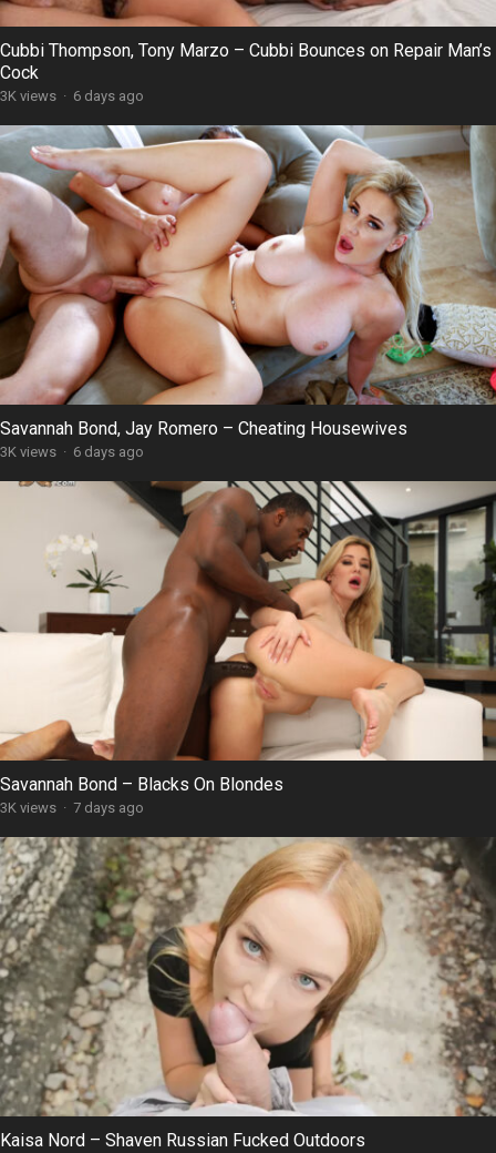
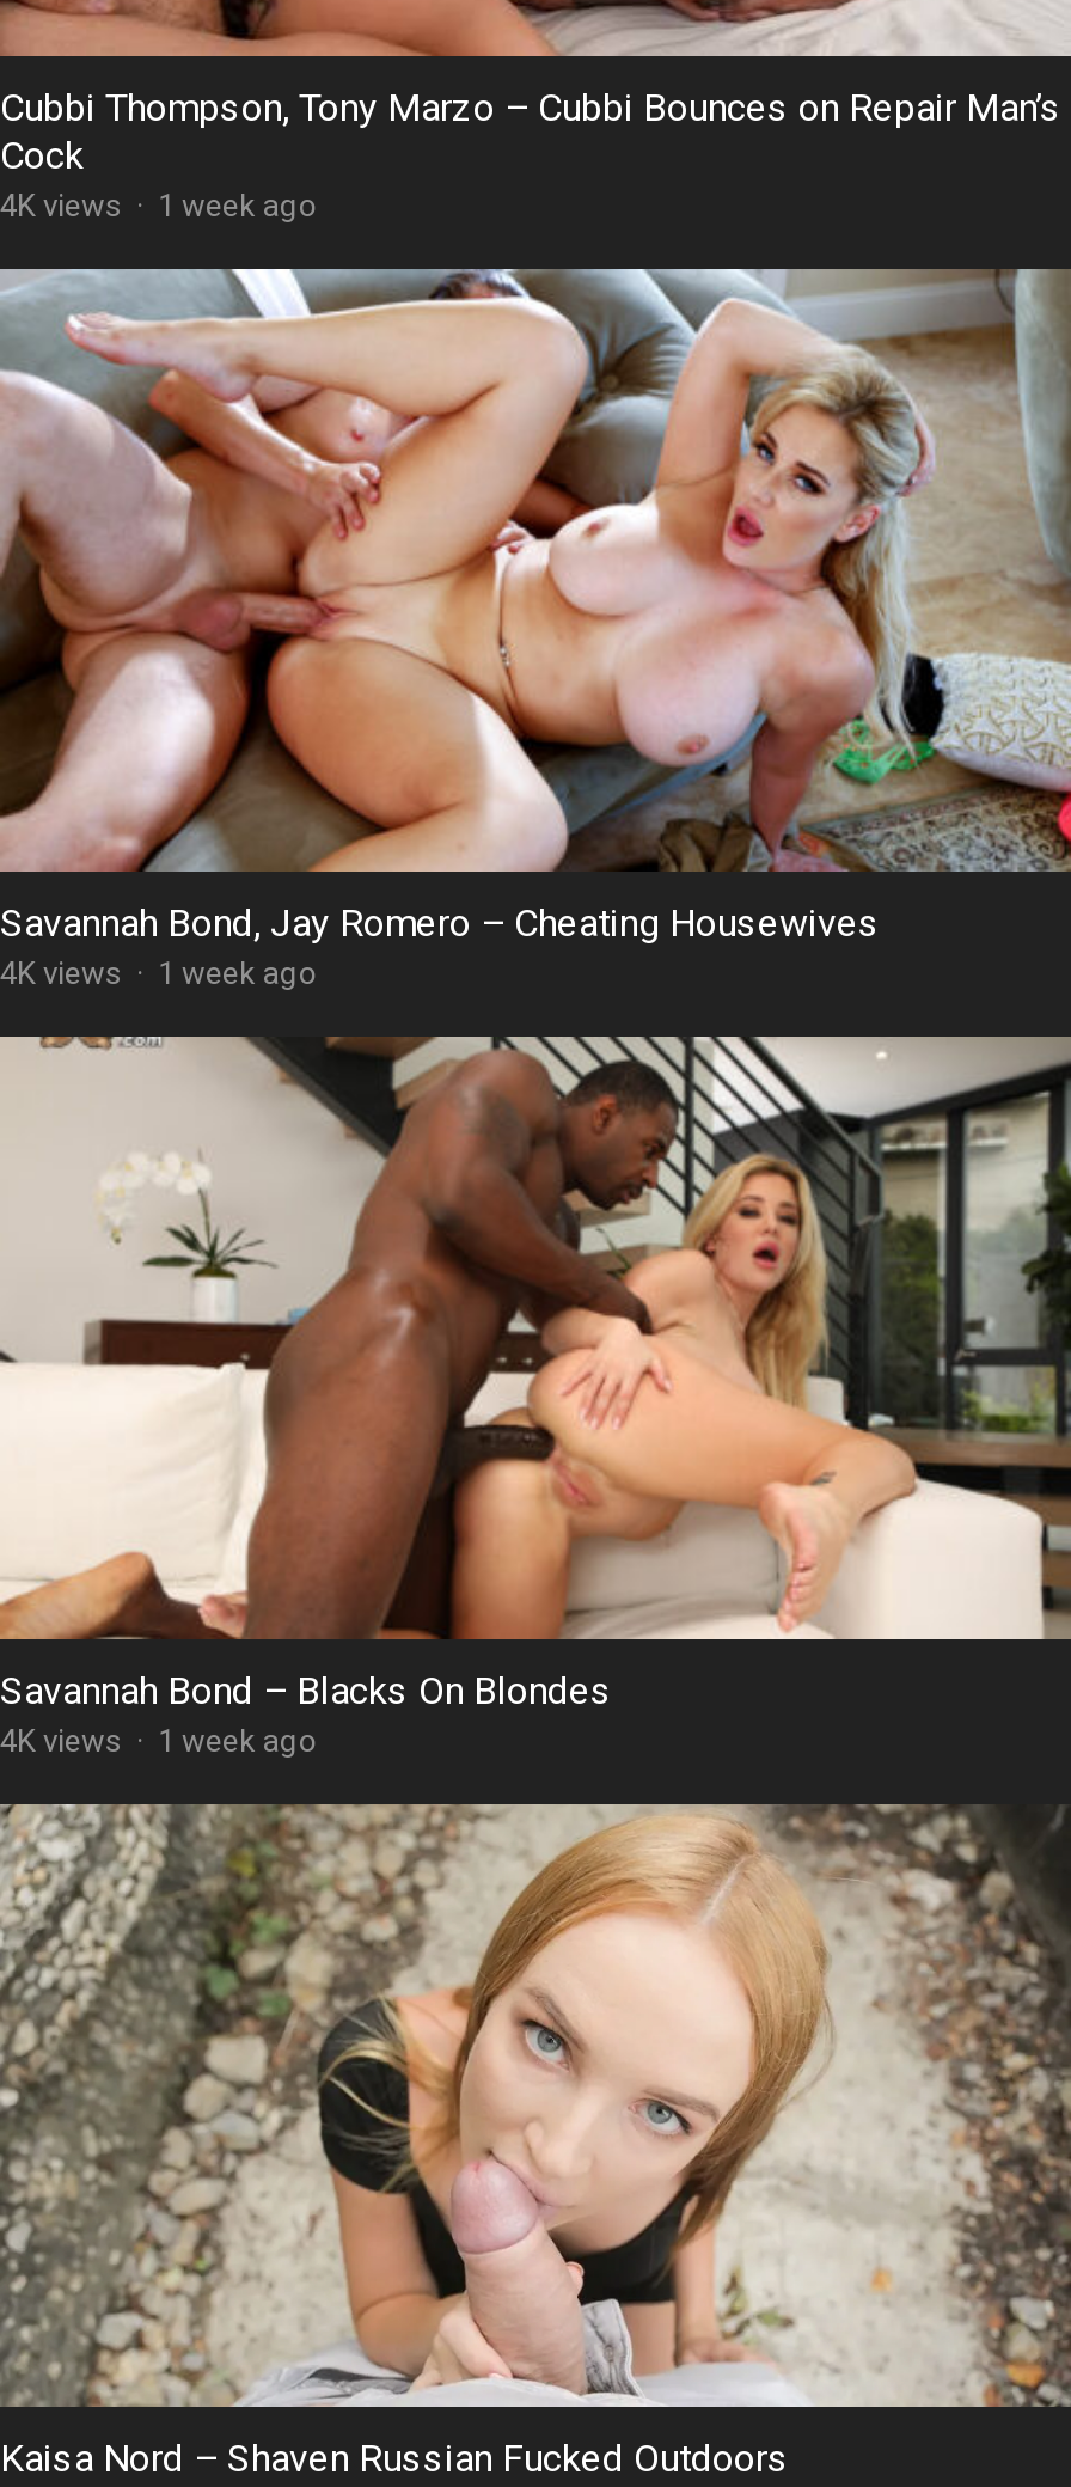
- 3K views · 6 days ago
+ 4K views · 1 week ago

- 3K views · 6 days ago
+ 4K views · 1 week ago

- 3K views · 7 days ago
+ 4K views · 1 week ago
